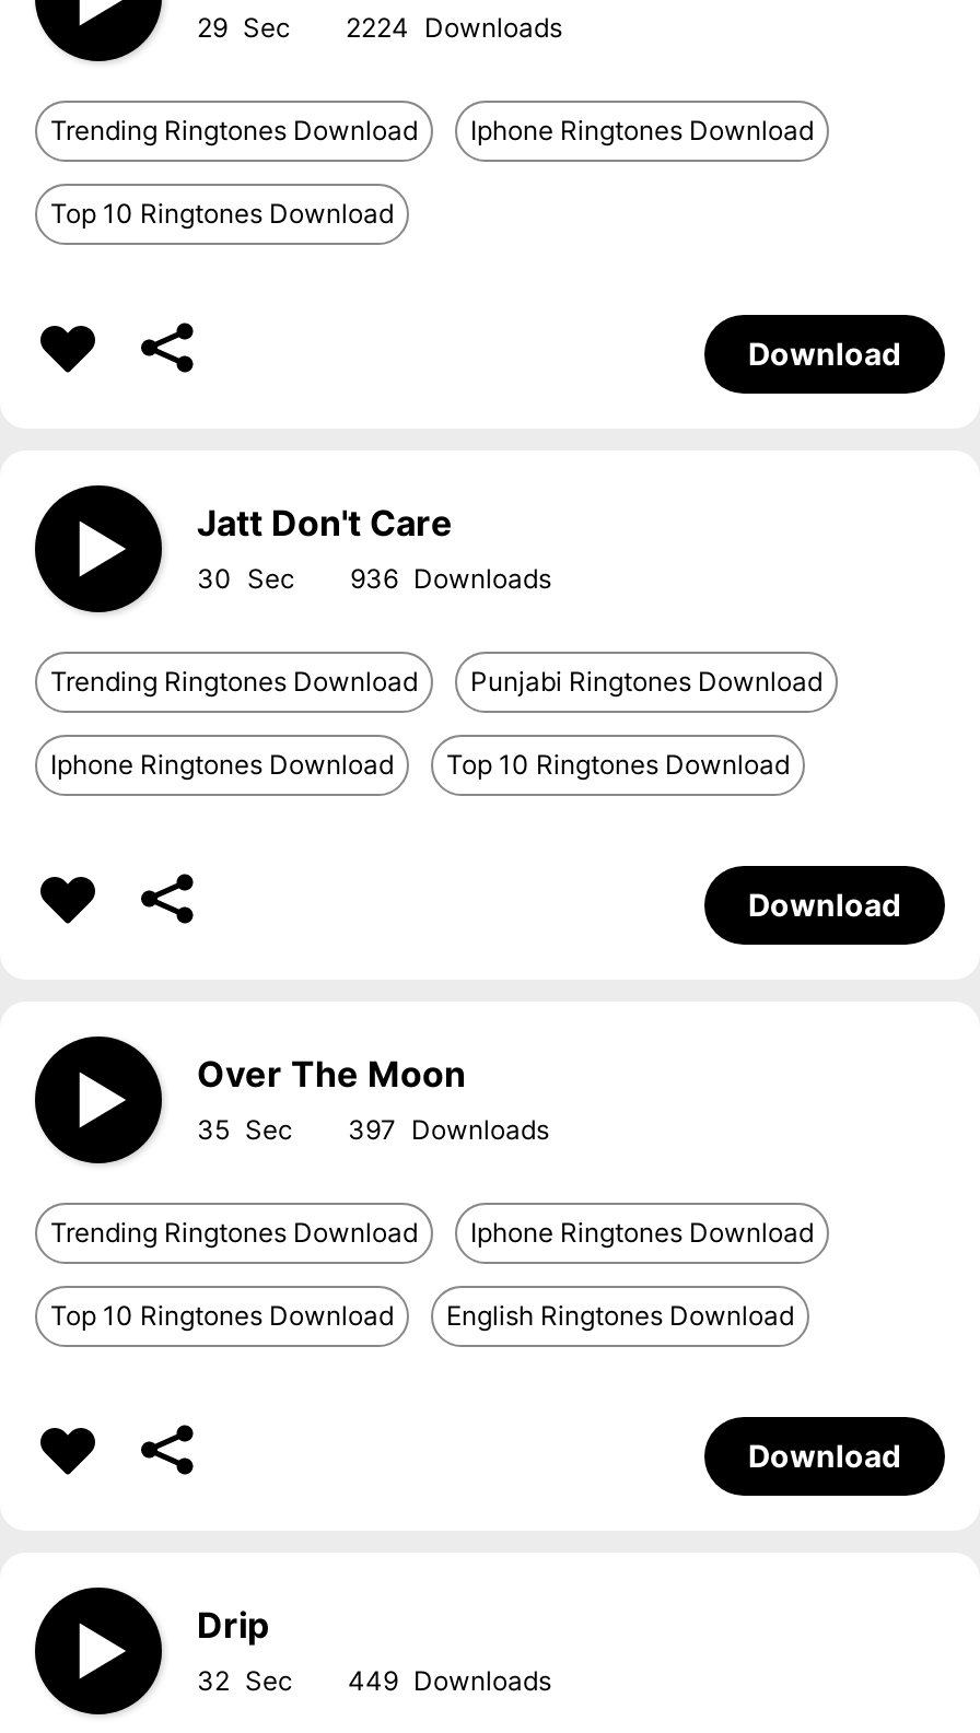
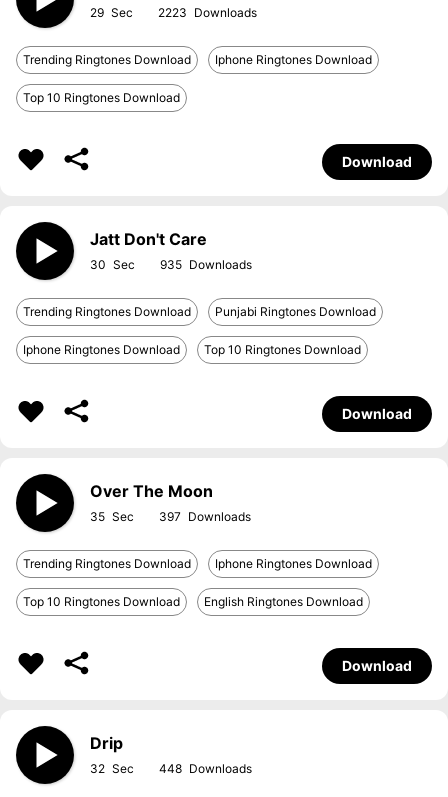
- 2224
+ 2223

- 936
+ 935

- 449
+ 448
